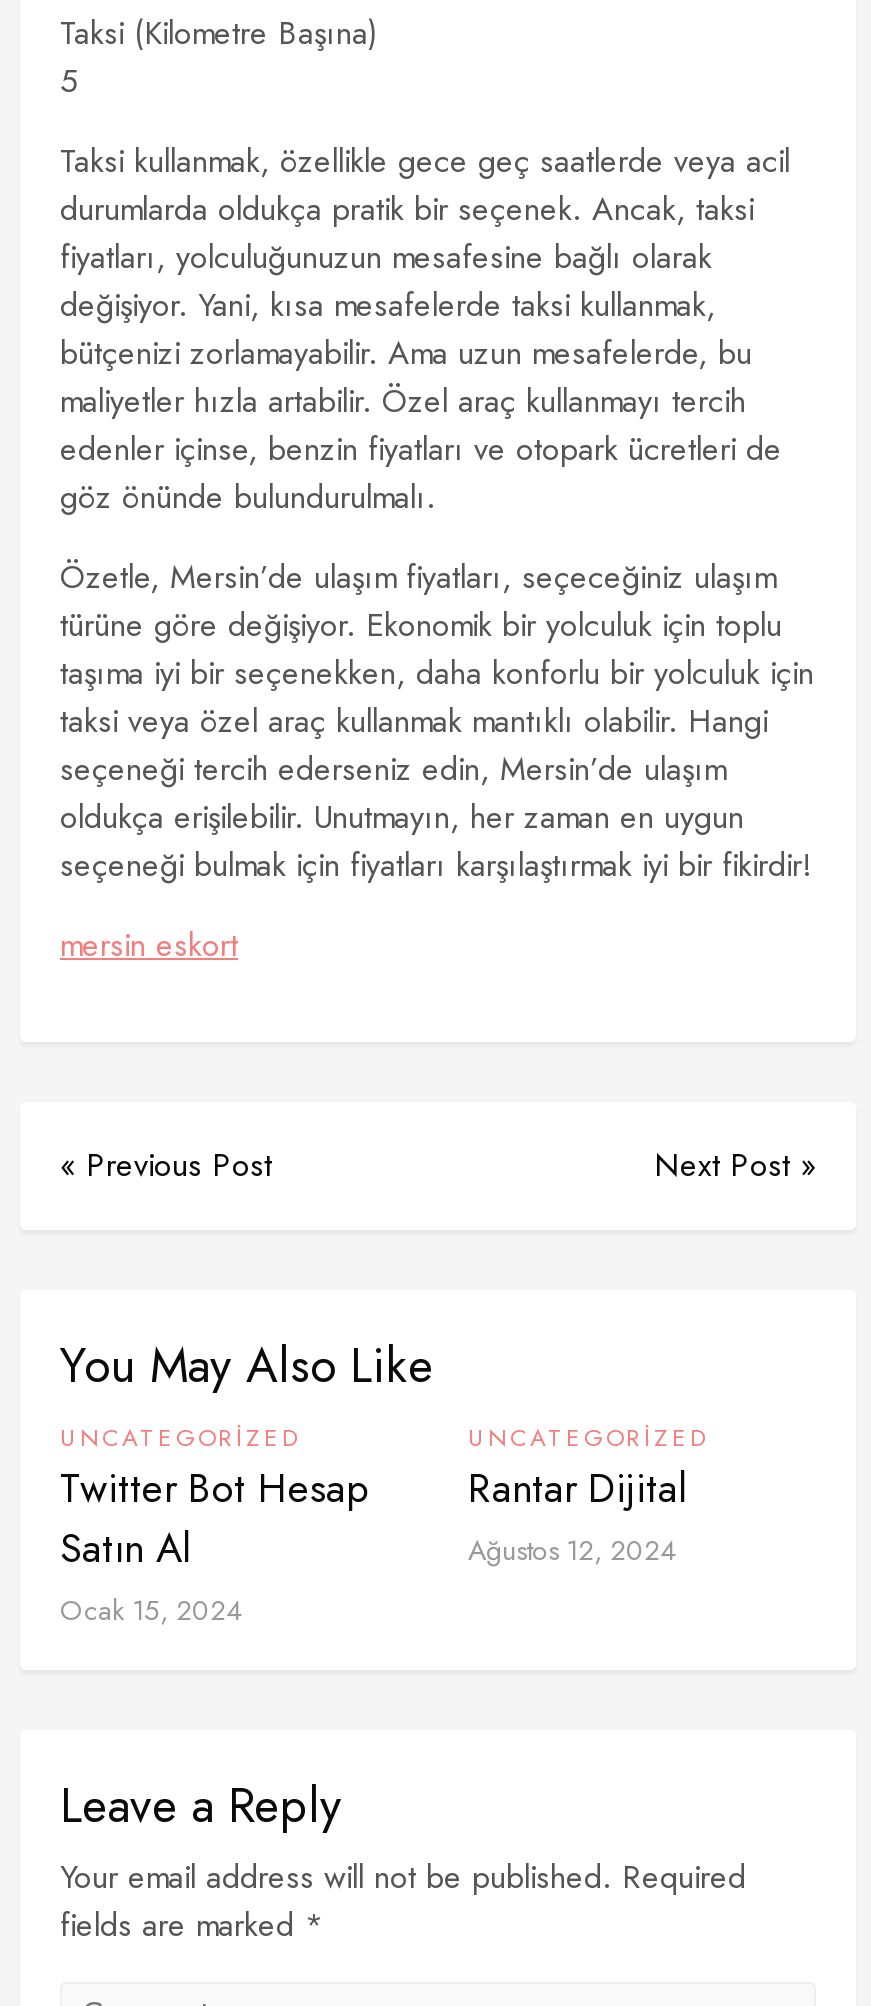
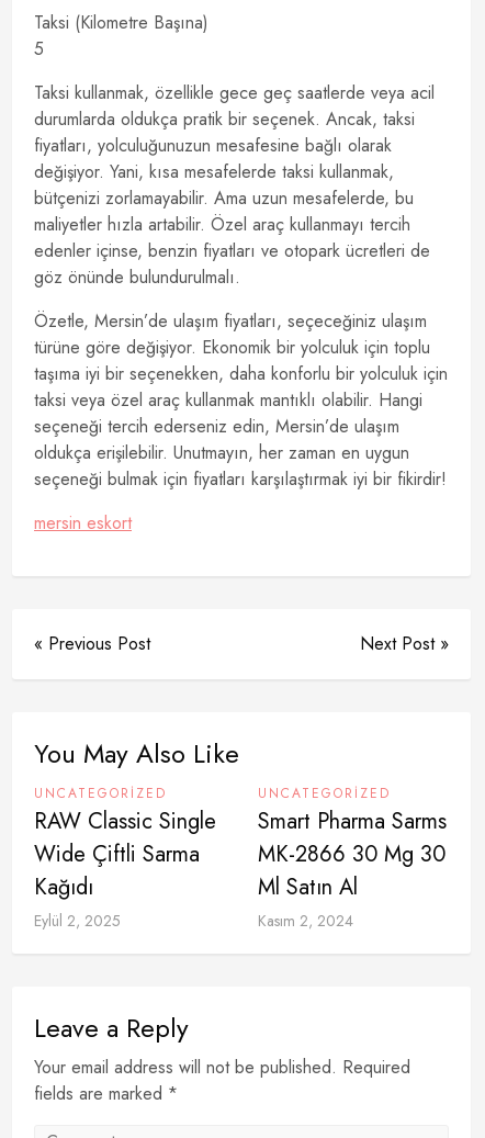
- Twitter Bot Hesap
- Satın Al
- Ocak 15, 2024
+ RAW Classic Single
+ Wide Çiftli Sarma
+ Kağıdı
+ Eylül 2, 2025

- Rantar Dijital
- Ağustos 12, 2024
+ Smart Pharma Sarms
+ MK-2866 30 Mg 30
+ Ml Satın Al
+ Kasım 2, 2024
